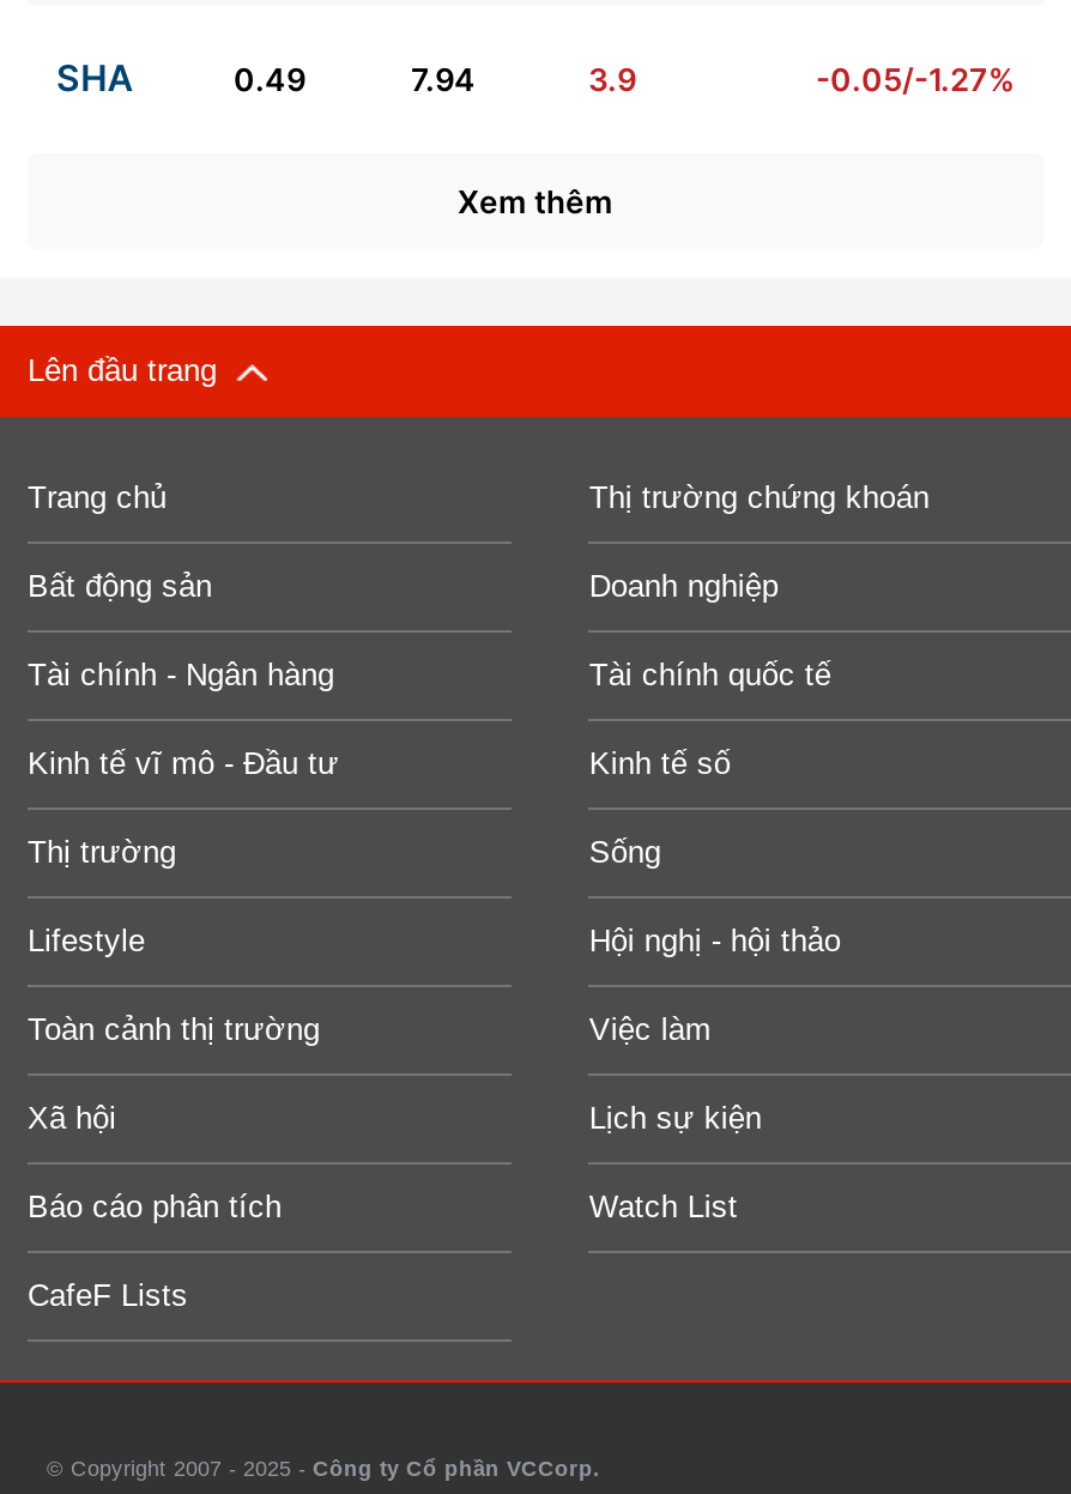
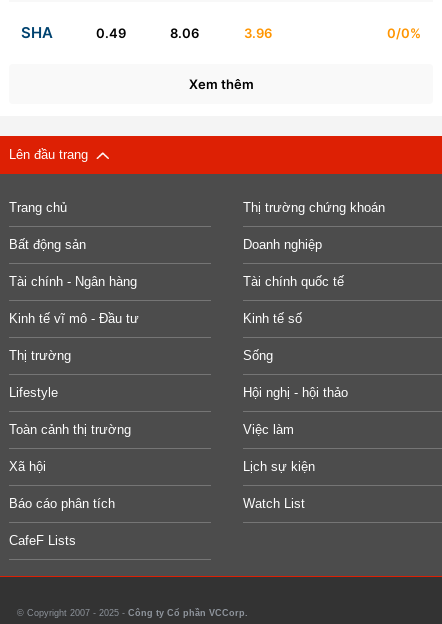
- 7.94
+ 8.06

- 3.9
+ 3.96

- -0.05/-1.27%
+ 0/0%
